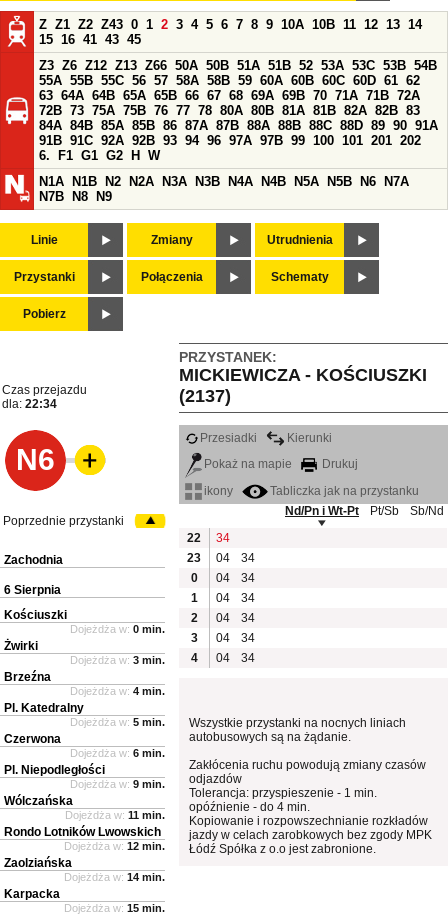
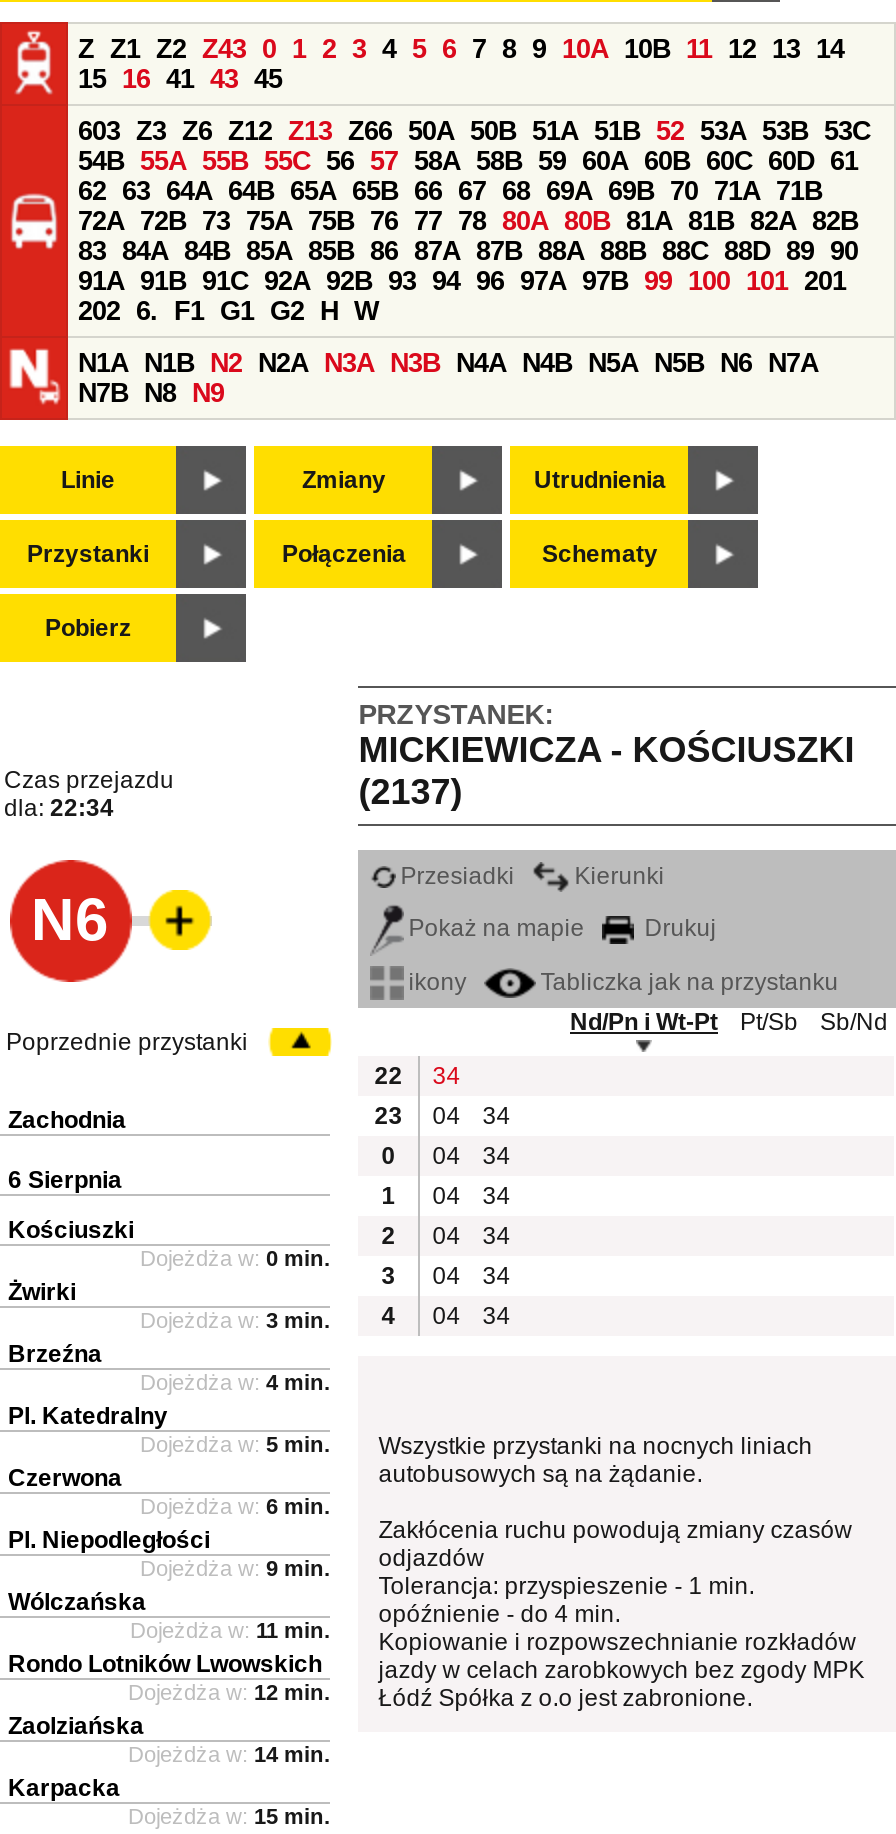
- Z3 Z6 Z12 Z13 Z66 50A 50B 51A 51B 52 53A 53C 53B 54B
- 55A 55B 55C 56 57 58A 58B 59 60A 60B 60C 60D 61 62
- 63 64A 64B 65A 65B 66 67 68 69A 69B 70 71A 71B 72A
- 72B 73 75A 75B 76 77 78 80A 80B 81A 81B 82A 82B 83
- 84A 84B 85A 85B 86 87A 87B 88A 88B 88C 88D 89 90 91A
- 91B 91C 92A 92B 93 94 96 97A 97B 99 100 101 201 202
- 6. F1 G1 G2 H W
+ 603 Z3 Z6 Z12 Z13 Z66 50A 50B 51A 51B 52 53A 53B 53C
+ 54B 55A 55B 55C 56 57 58A 58B 59 60A 60B 60C 60D 61
+ 62 63 64A 64B 65A 65B 66 67 68 69A 69B 70 71A 71B
+ 72A 72B 73 75A 75B 76 77 78 80A 80B 81A 81B 82A 82B
+ 83 84A 84B 85A 85B 86 87A 87B 88A 88B 88C 88D 89 90
+ 91A 91B 91C 92A 92B 93 94 96 97A 97B 99 100 101 201
+ 202 6. F1 G1 G2 H W
